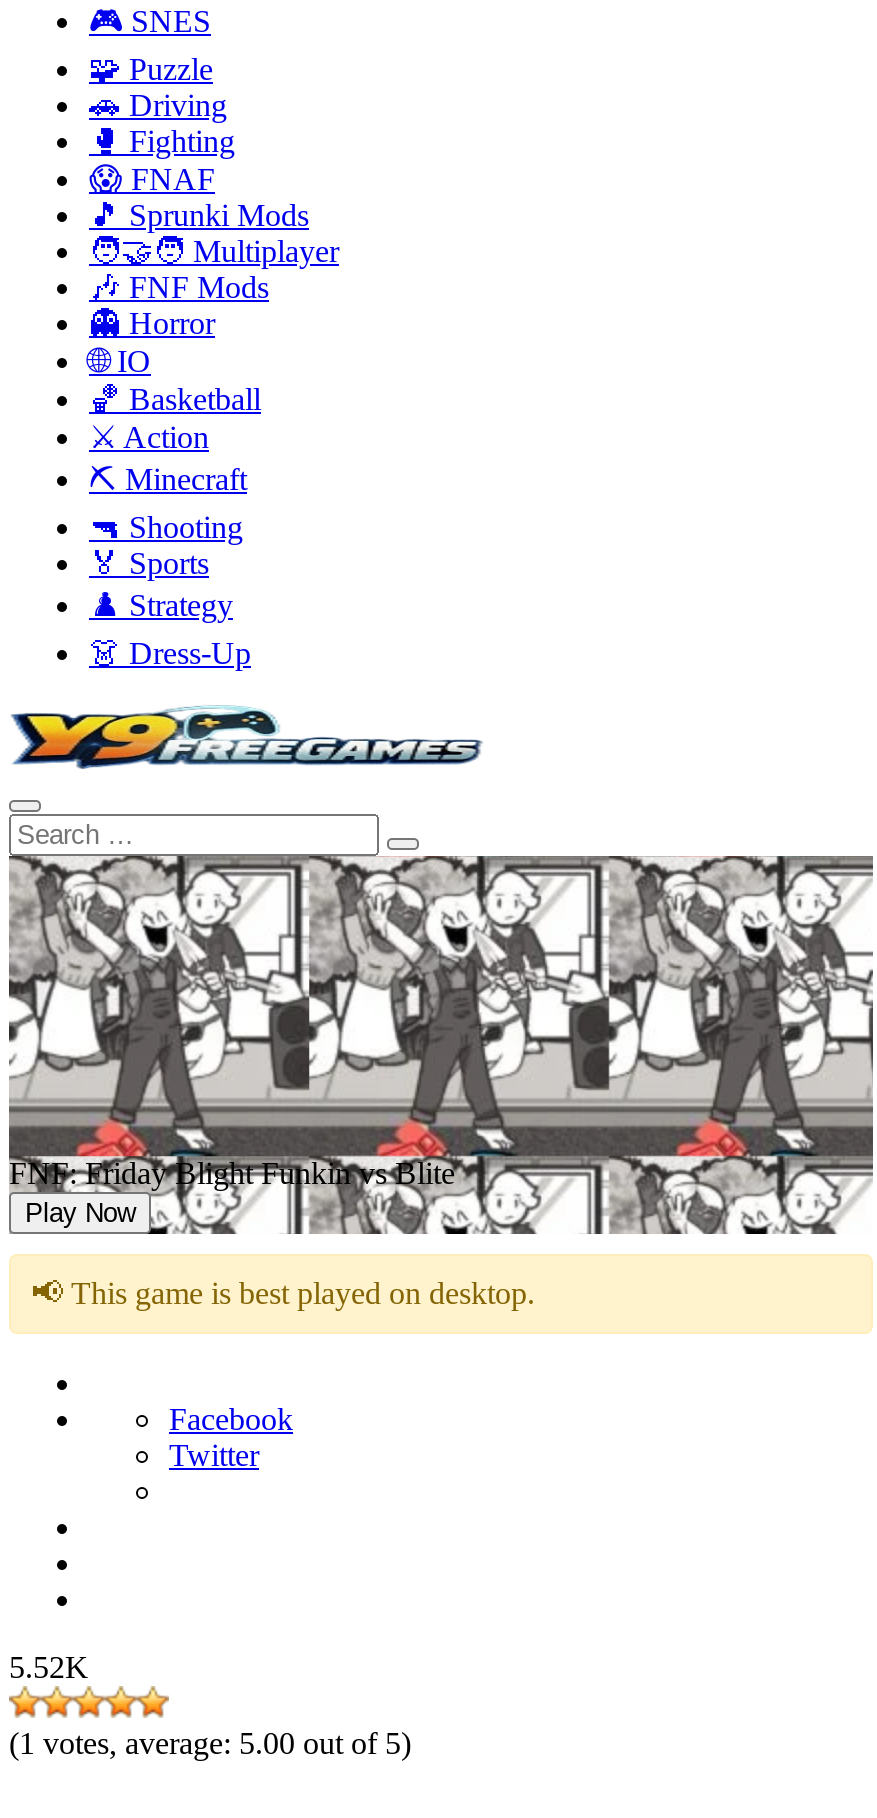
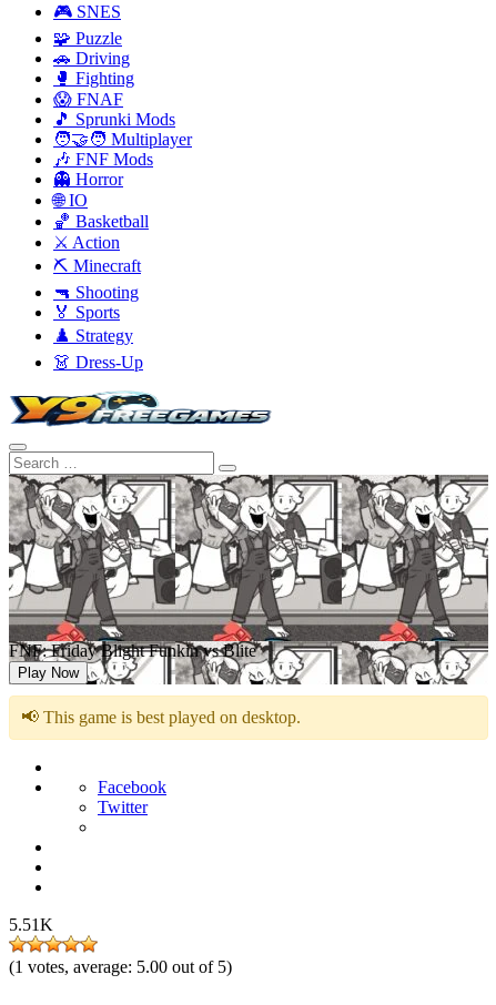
- 5.52K
+ 5.51K
